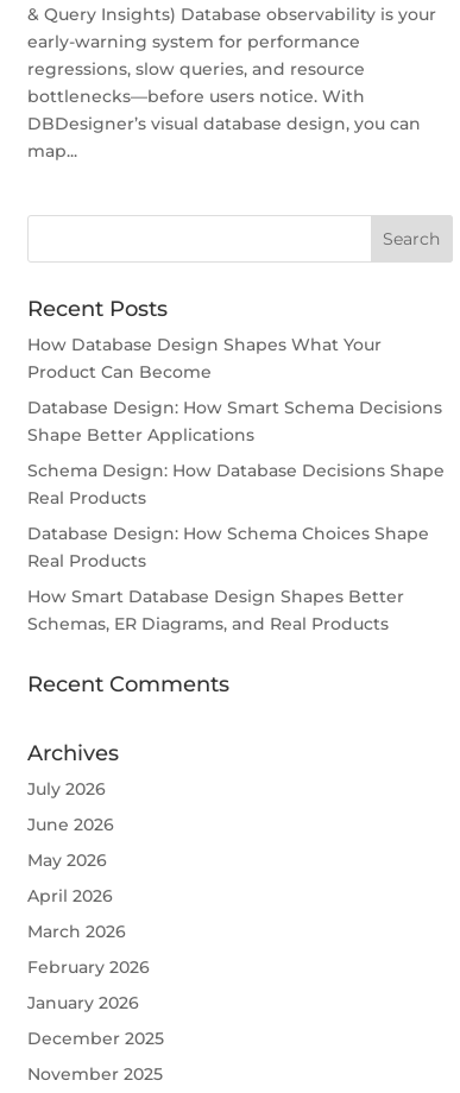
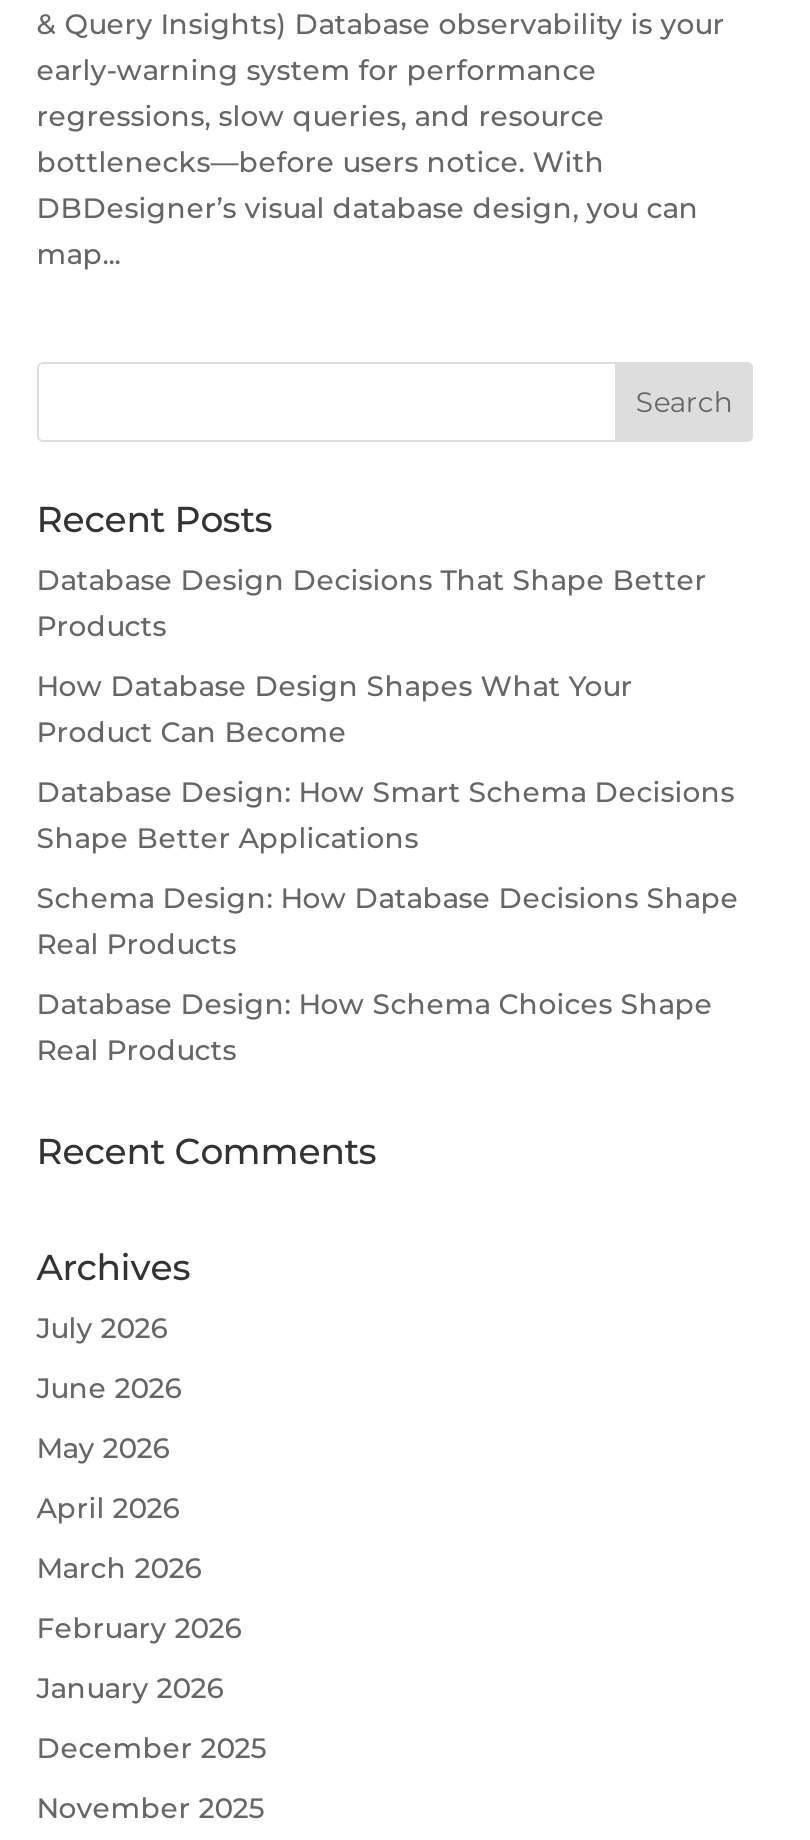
+ Database Design Decisions That Shape Better
+ Products

moved down: How Database Design Shapes What Your | Product Can Become | Database Design: How Smart Schema Decisions | Shape Better Applications | Schema Design: How Database Decisions Shape | Real Products | Database Design: How Schema Choices Shape | Real Products

- How Smart Database Design Shapes Better
- Schemas, ER Diagrams, and Real Products
